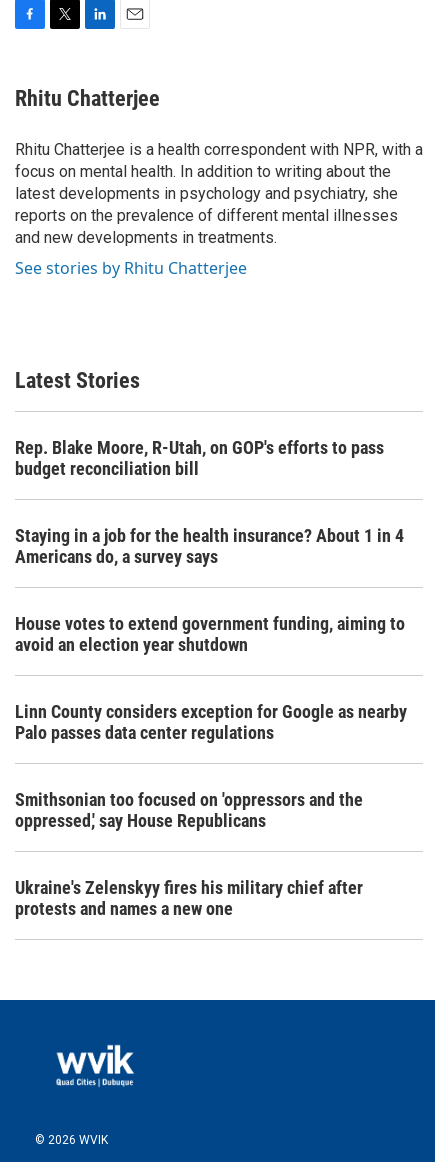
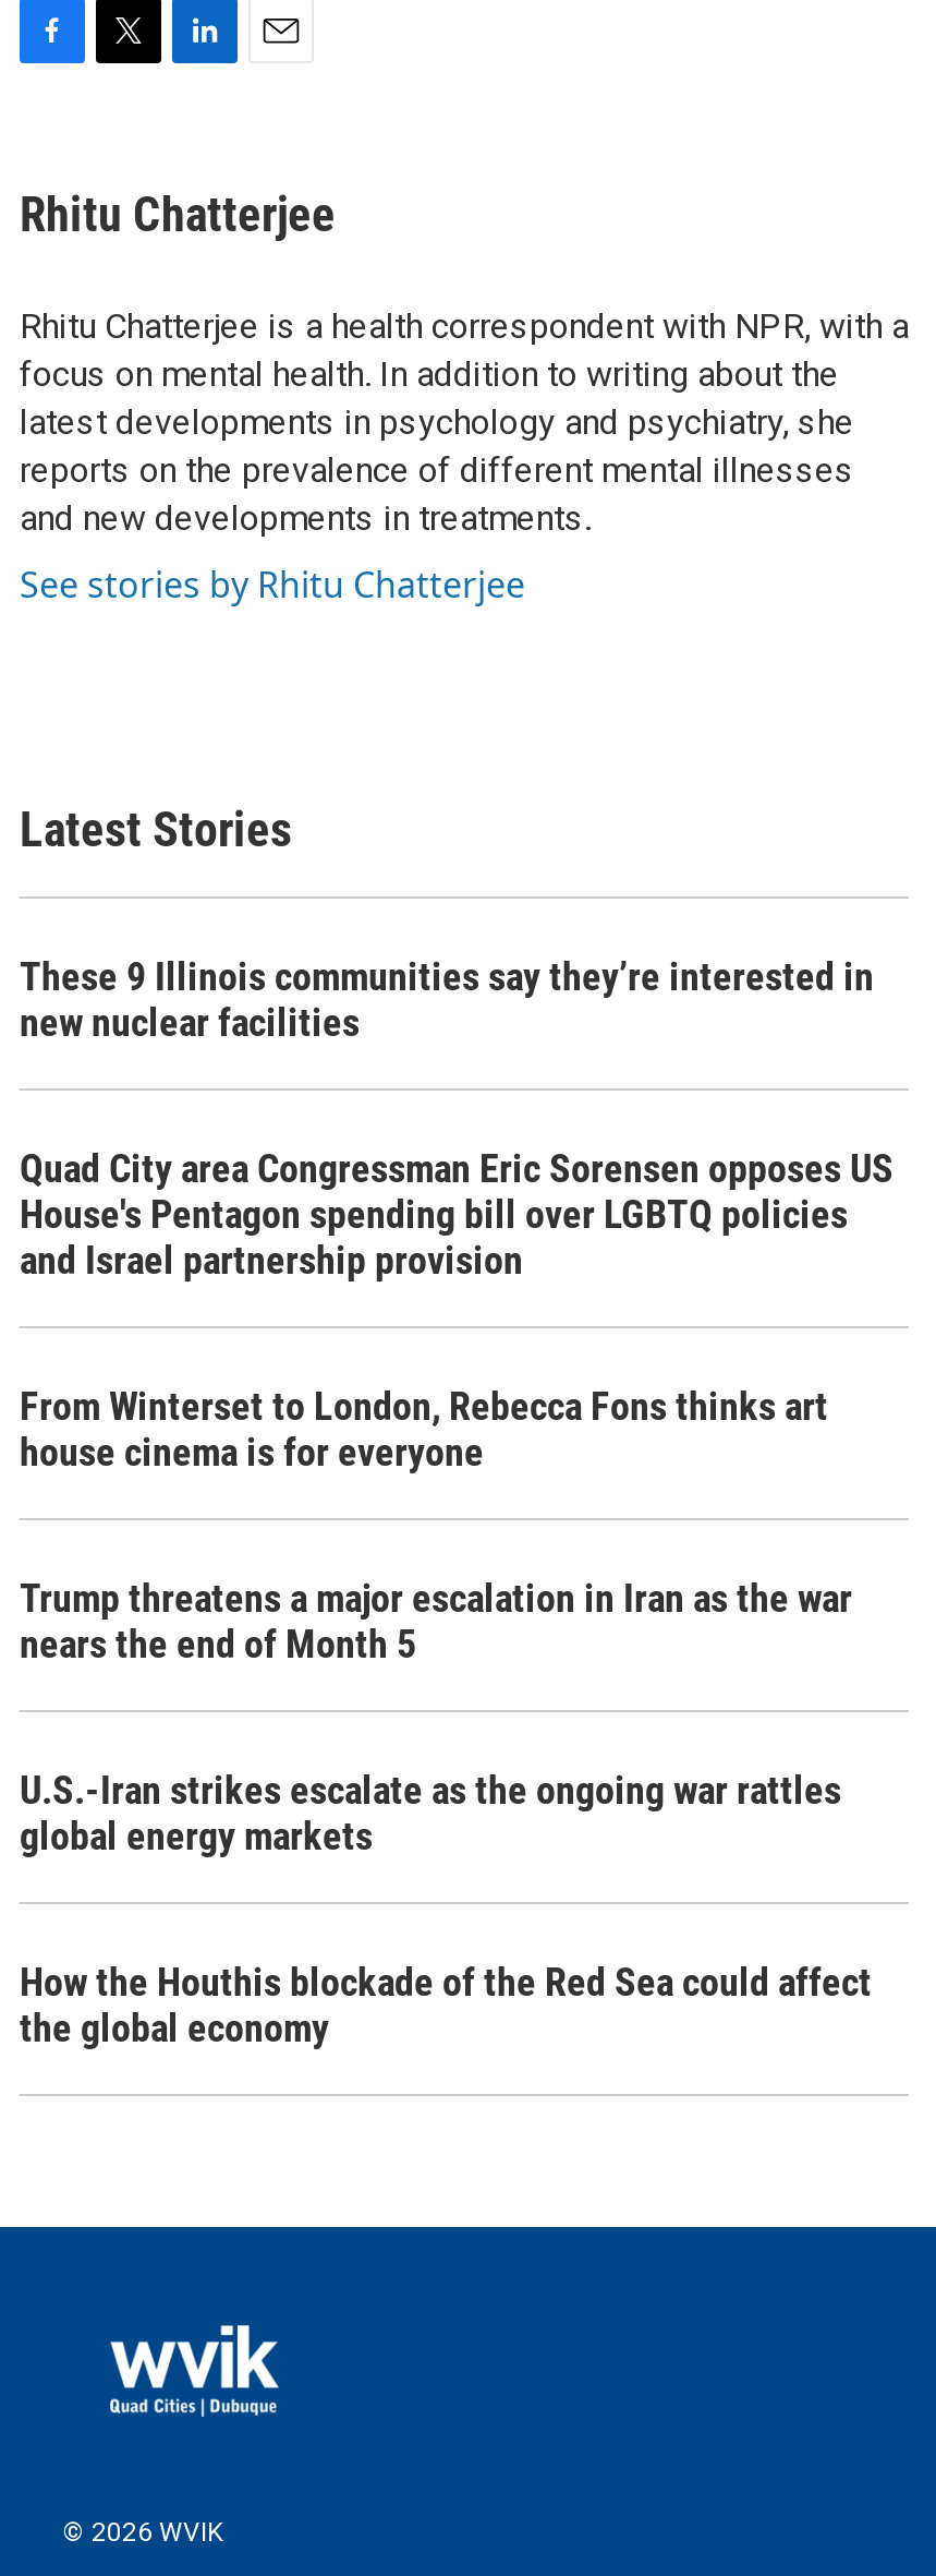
- Rep. Blake Moore, R-Utah, on GOP's efforts to pass
- budget reconciliation bill
+ These 9 Illinois communities say they’re interested in
+ new nuclear facilities

- Staying in a job for the health insurance? About 1 in 4
- Americans do, a survey says
+ Quad City area Congressman Eric Sorensen opposes US
+ House's Pentagon spending bill over LGBTQ policies
+ and Israel partnership provision

- House votes to extend government funding, aiming to
- avoid an election year shutdown
+ From Winterset to London, Rebecca Fons thinks art
+ house cinema is for everyone

- Linn County considers exception for Google as nearby
- Palo passes data center regulations
+ Trump threatens a major escalation in Iran as the war
+ nears the end of Month 5

- Smithsonian too focused on 'oppressors and the
- oppressed,' say House Republicans
+ U.S.-Iran strikes escalate as the ongoing war rattles
+ global energy markets

- Ukraine's Zelenskyy fires his military chief after
- protests and names a new one
+ How the Houthis blockade of the Red Sea could affect
+ the global economy
